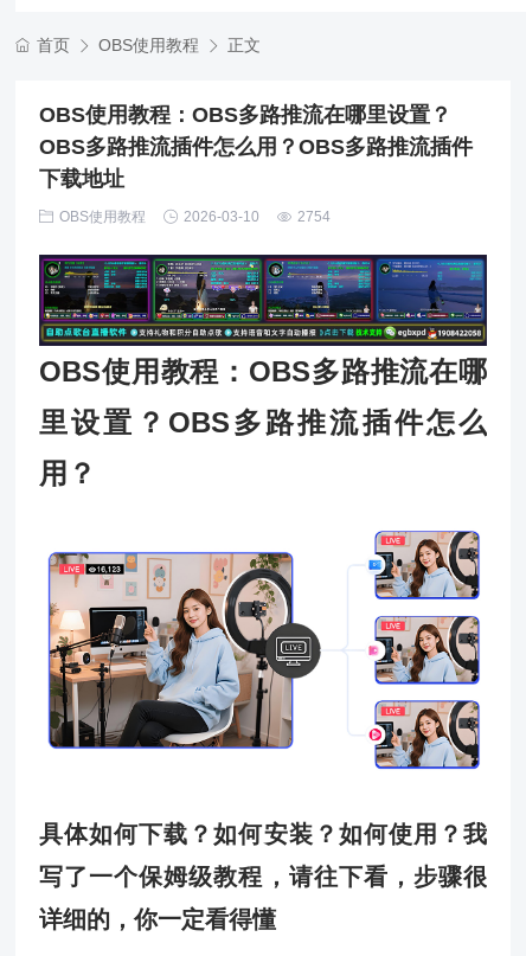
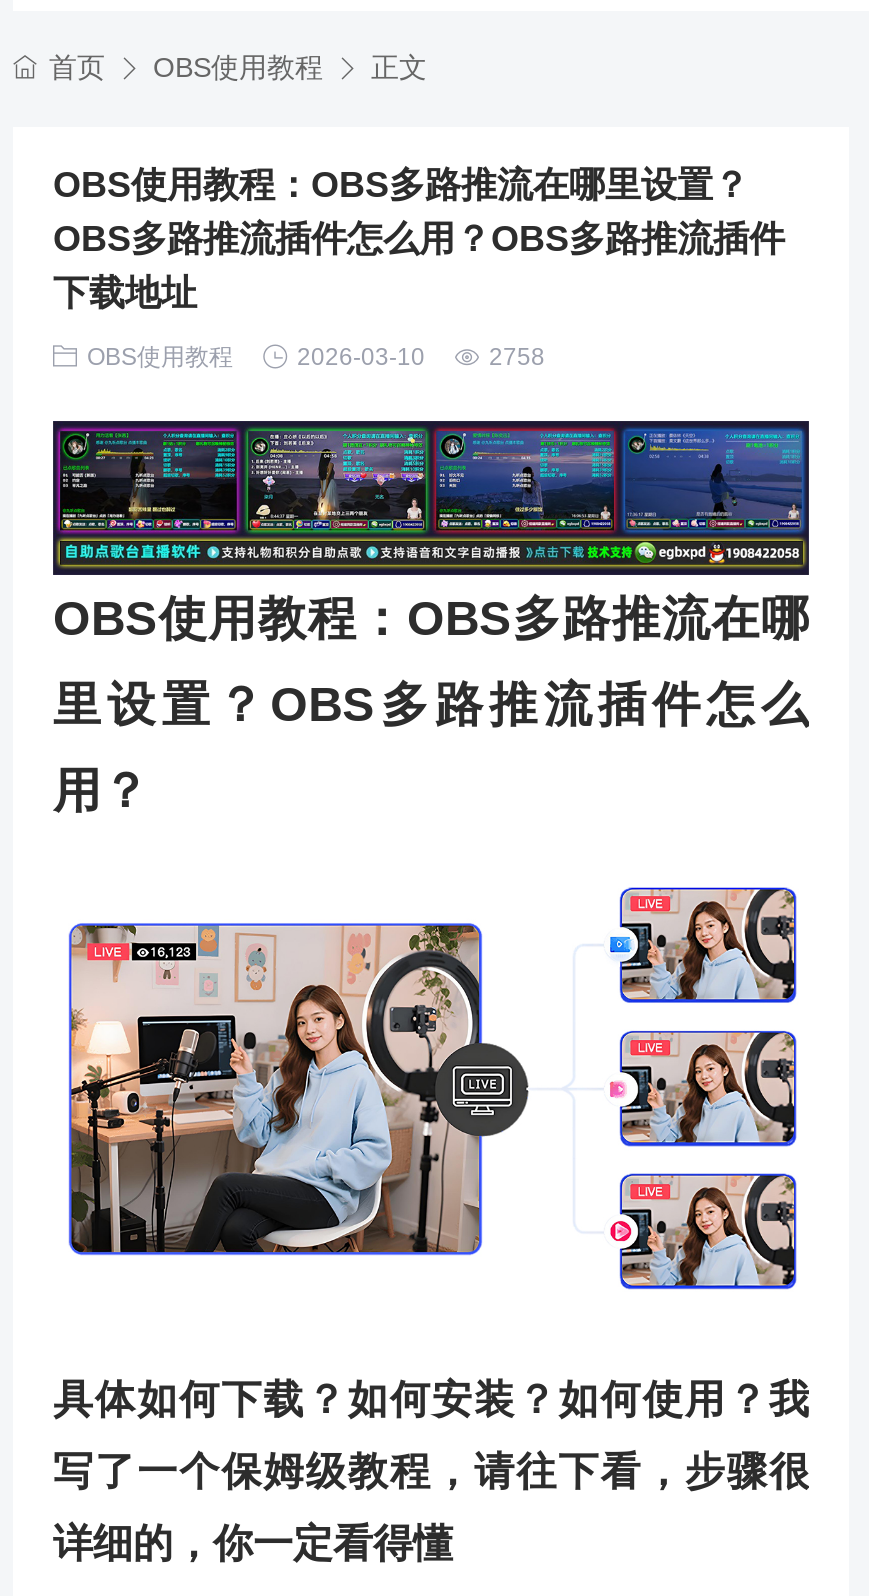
- 2754
+ 2758
